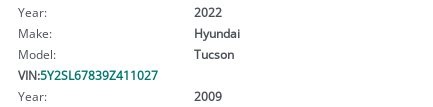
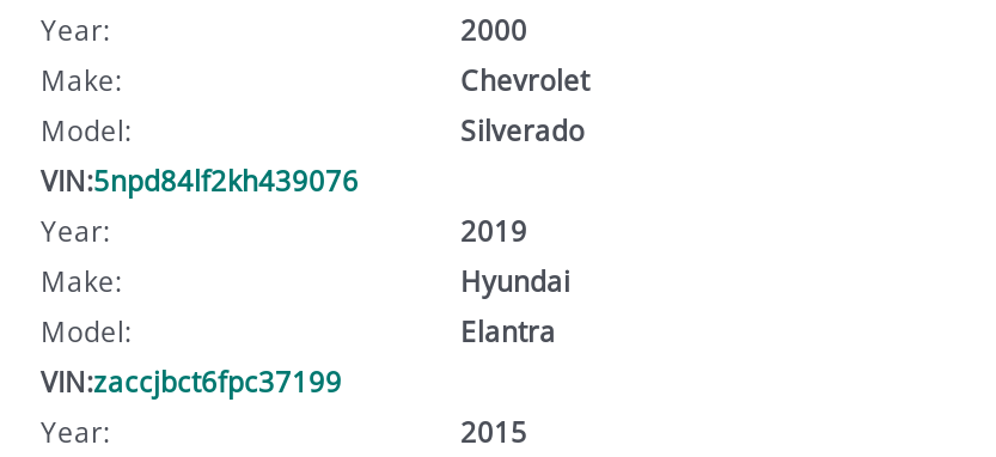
- 2022
+ 2000
+ Make:
+ Chevrolet
+ Model:
+ Silverado
+ VIN:5npd84lf2kh439076
+ Year:
+ 2019

- Tucson
- VIN:5Y2SL67839Z411027
+ Elantra
+ VIN:zaccjbct6fpc37199

- 2009
+ 2015
